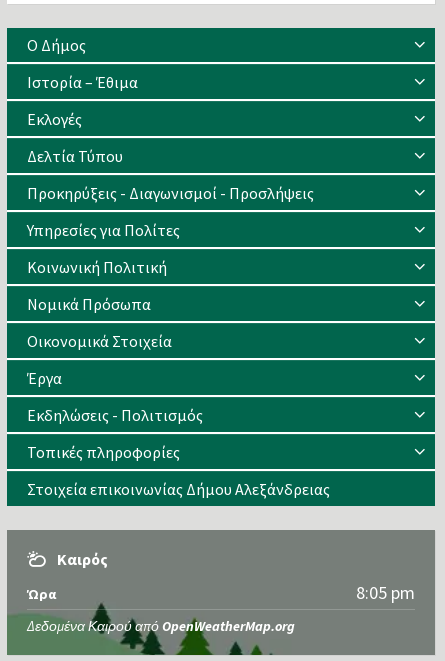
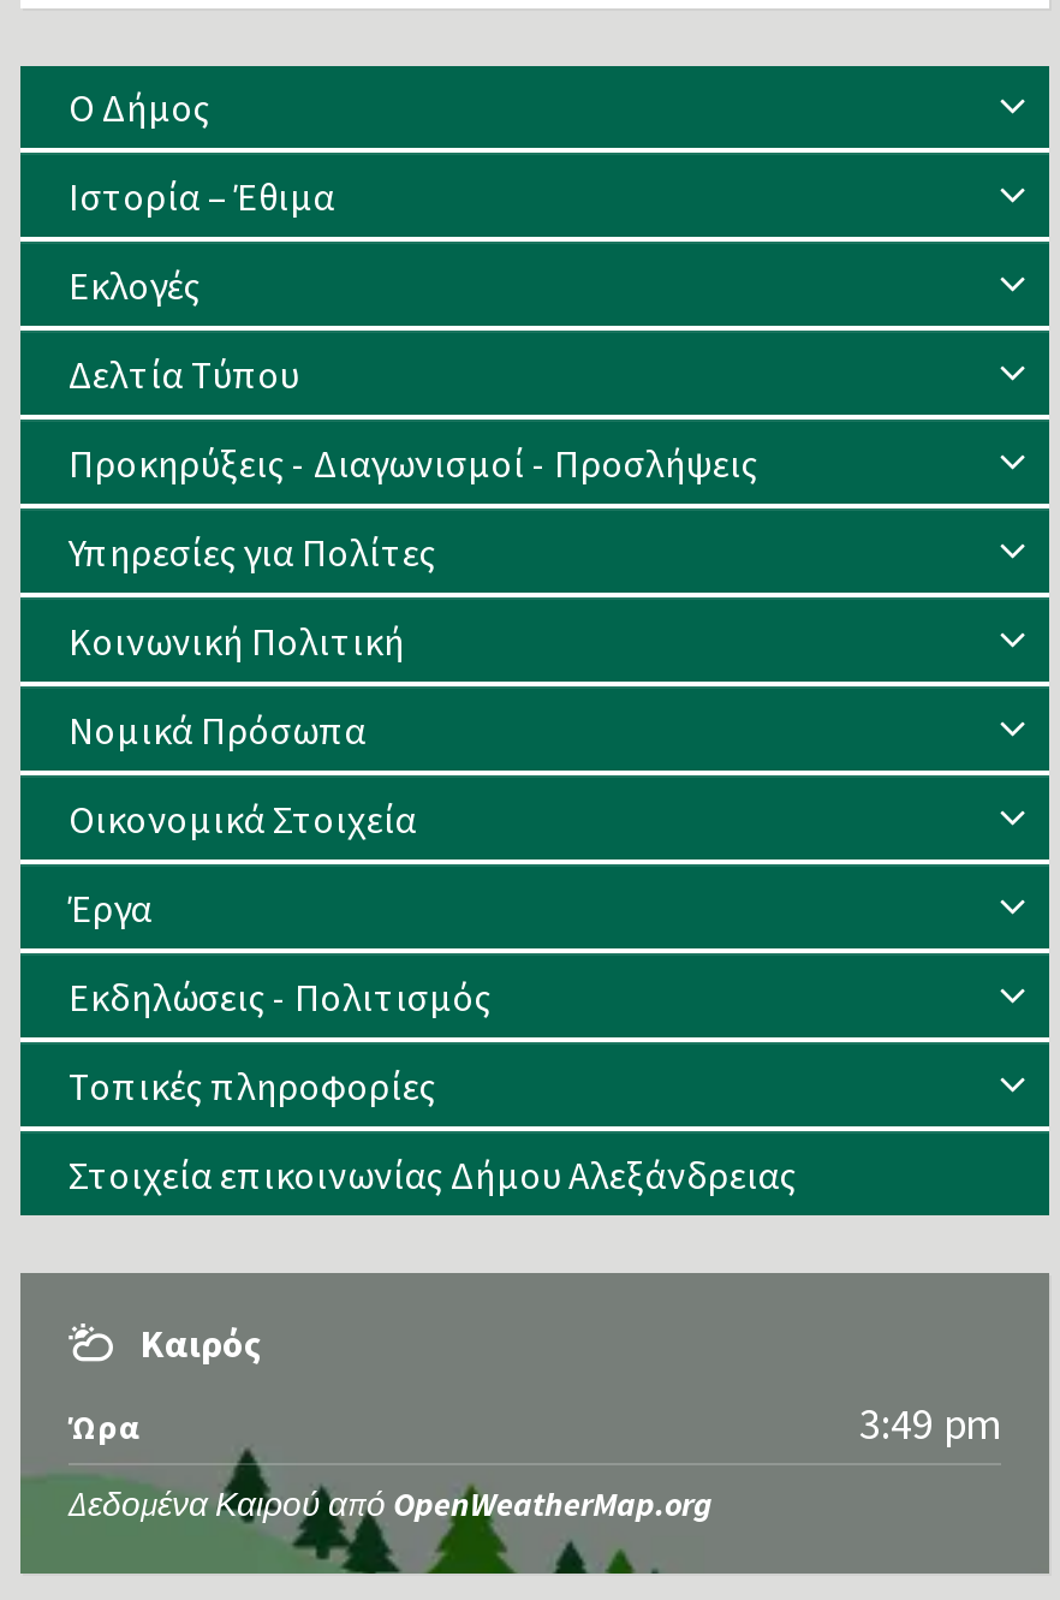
- 8:05 pm
+ 3:49 pm
